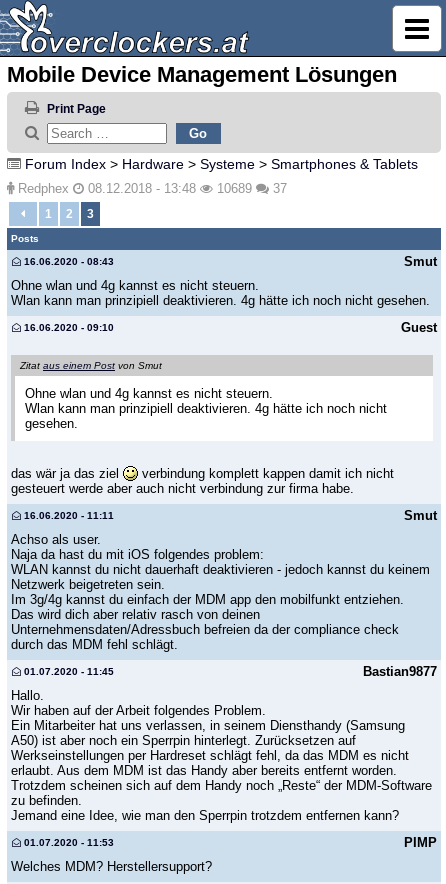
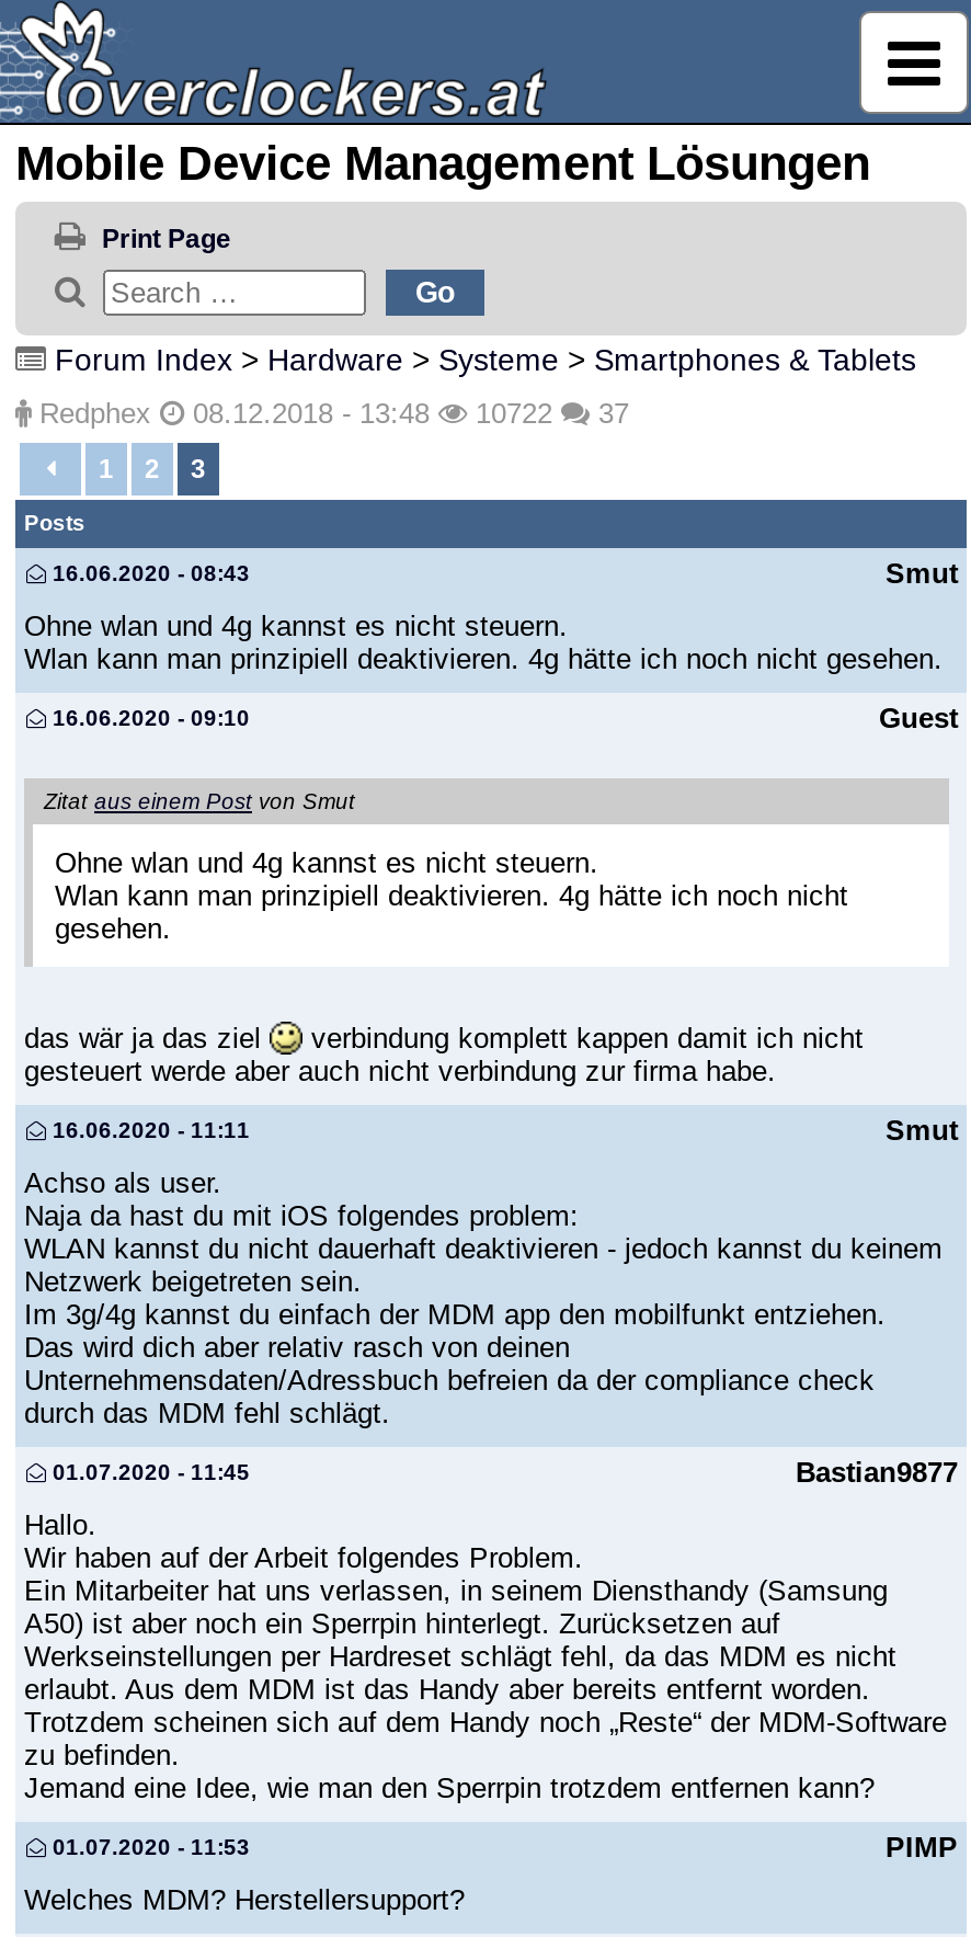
- Redphex 08.12.2018 - 13:48 10689 37
+ Redphex 08.12.2018 - 13:48 10722 37
